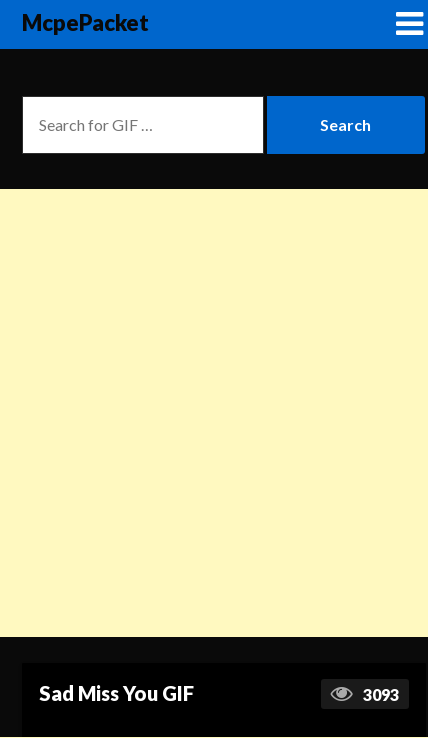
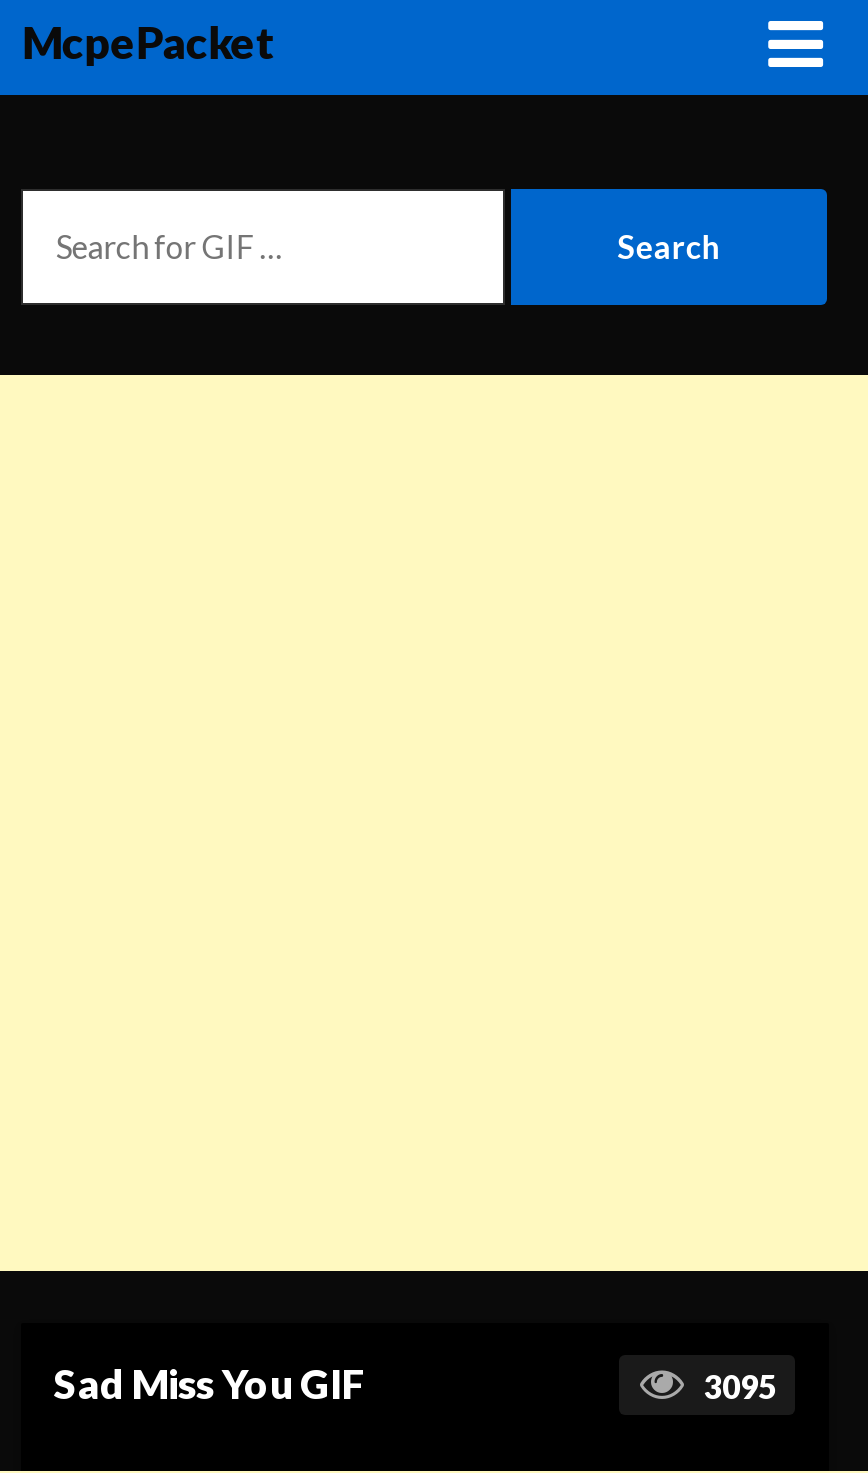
- 3093
+ 3095
